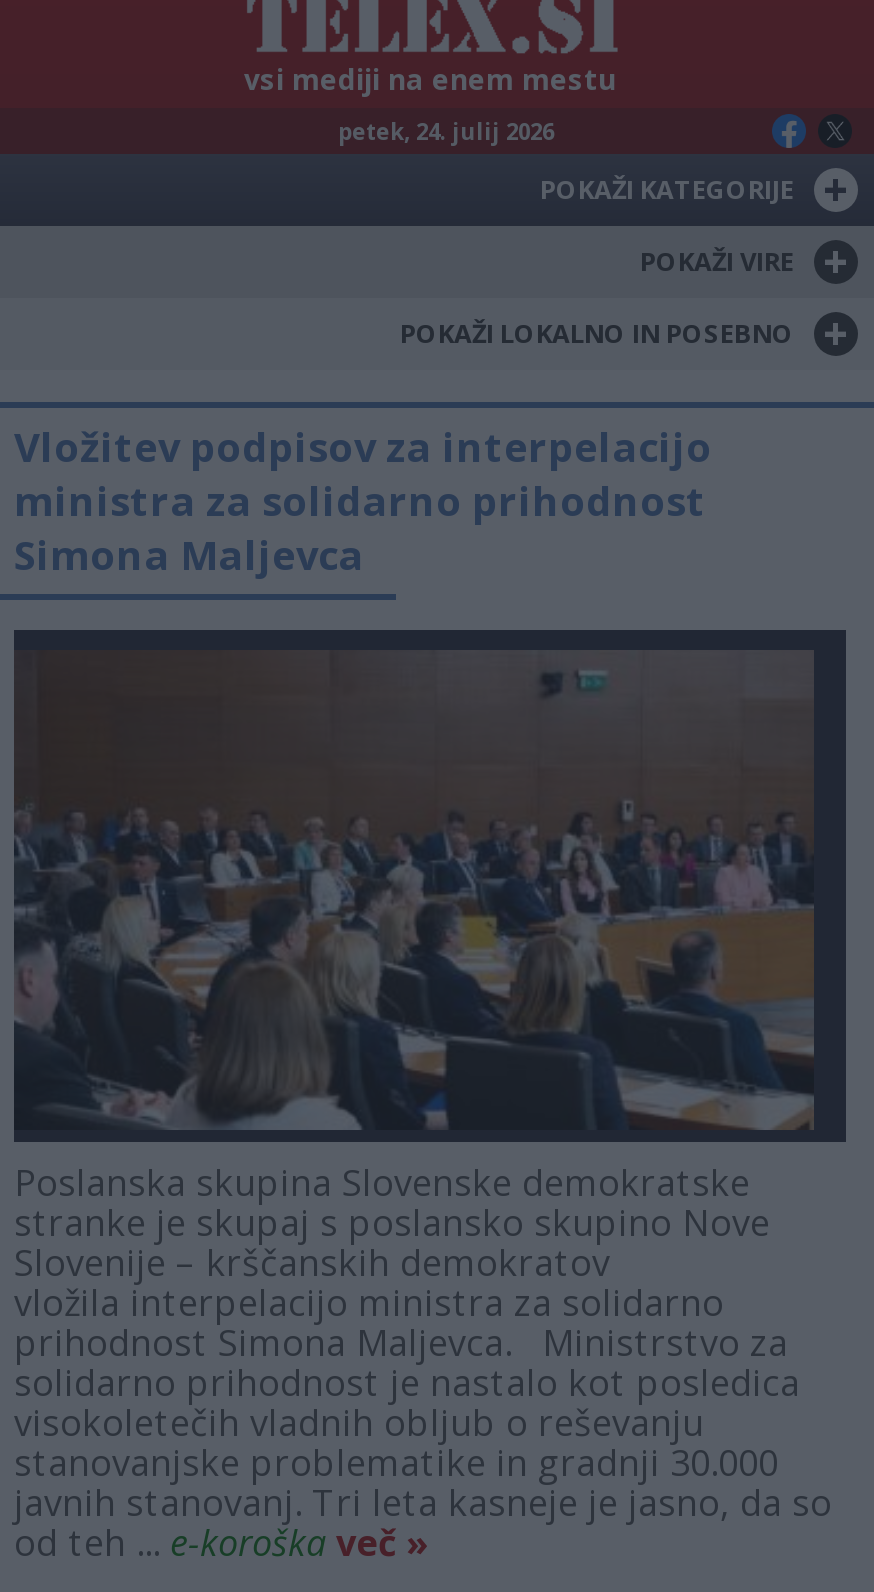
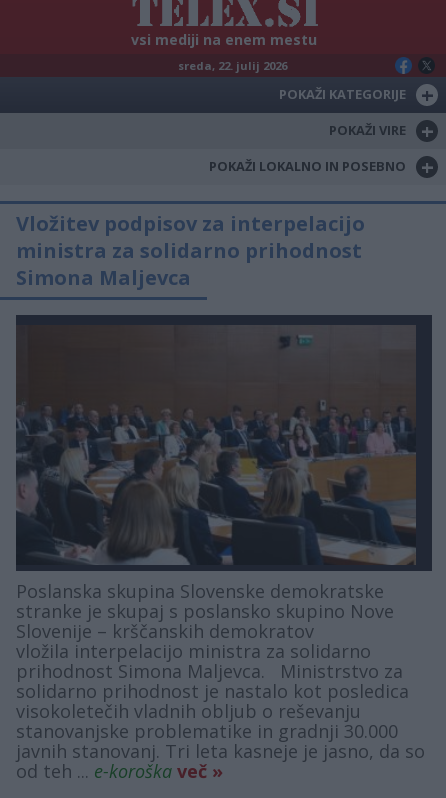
- petek, 24. julij 2026
+ sreda, 22. julij 2026
